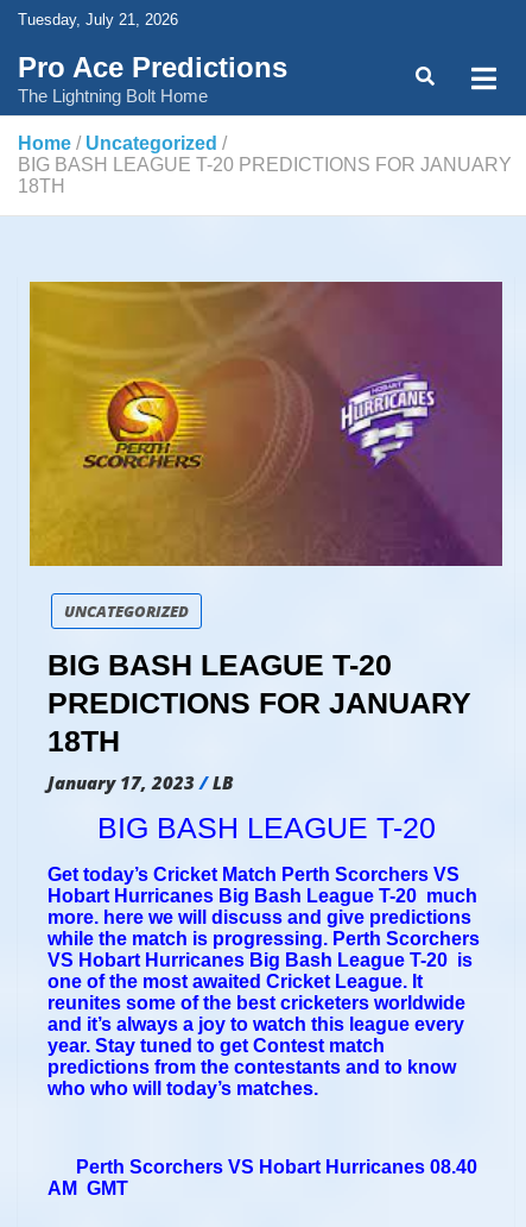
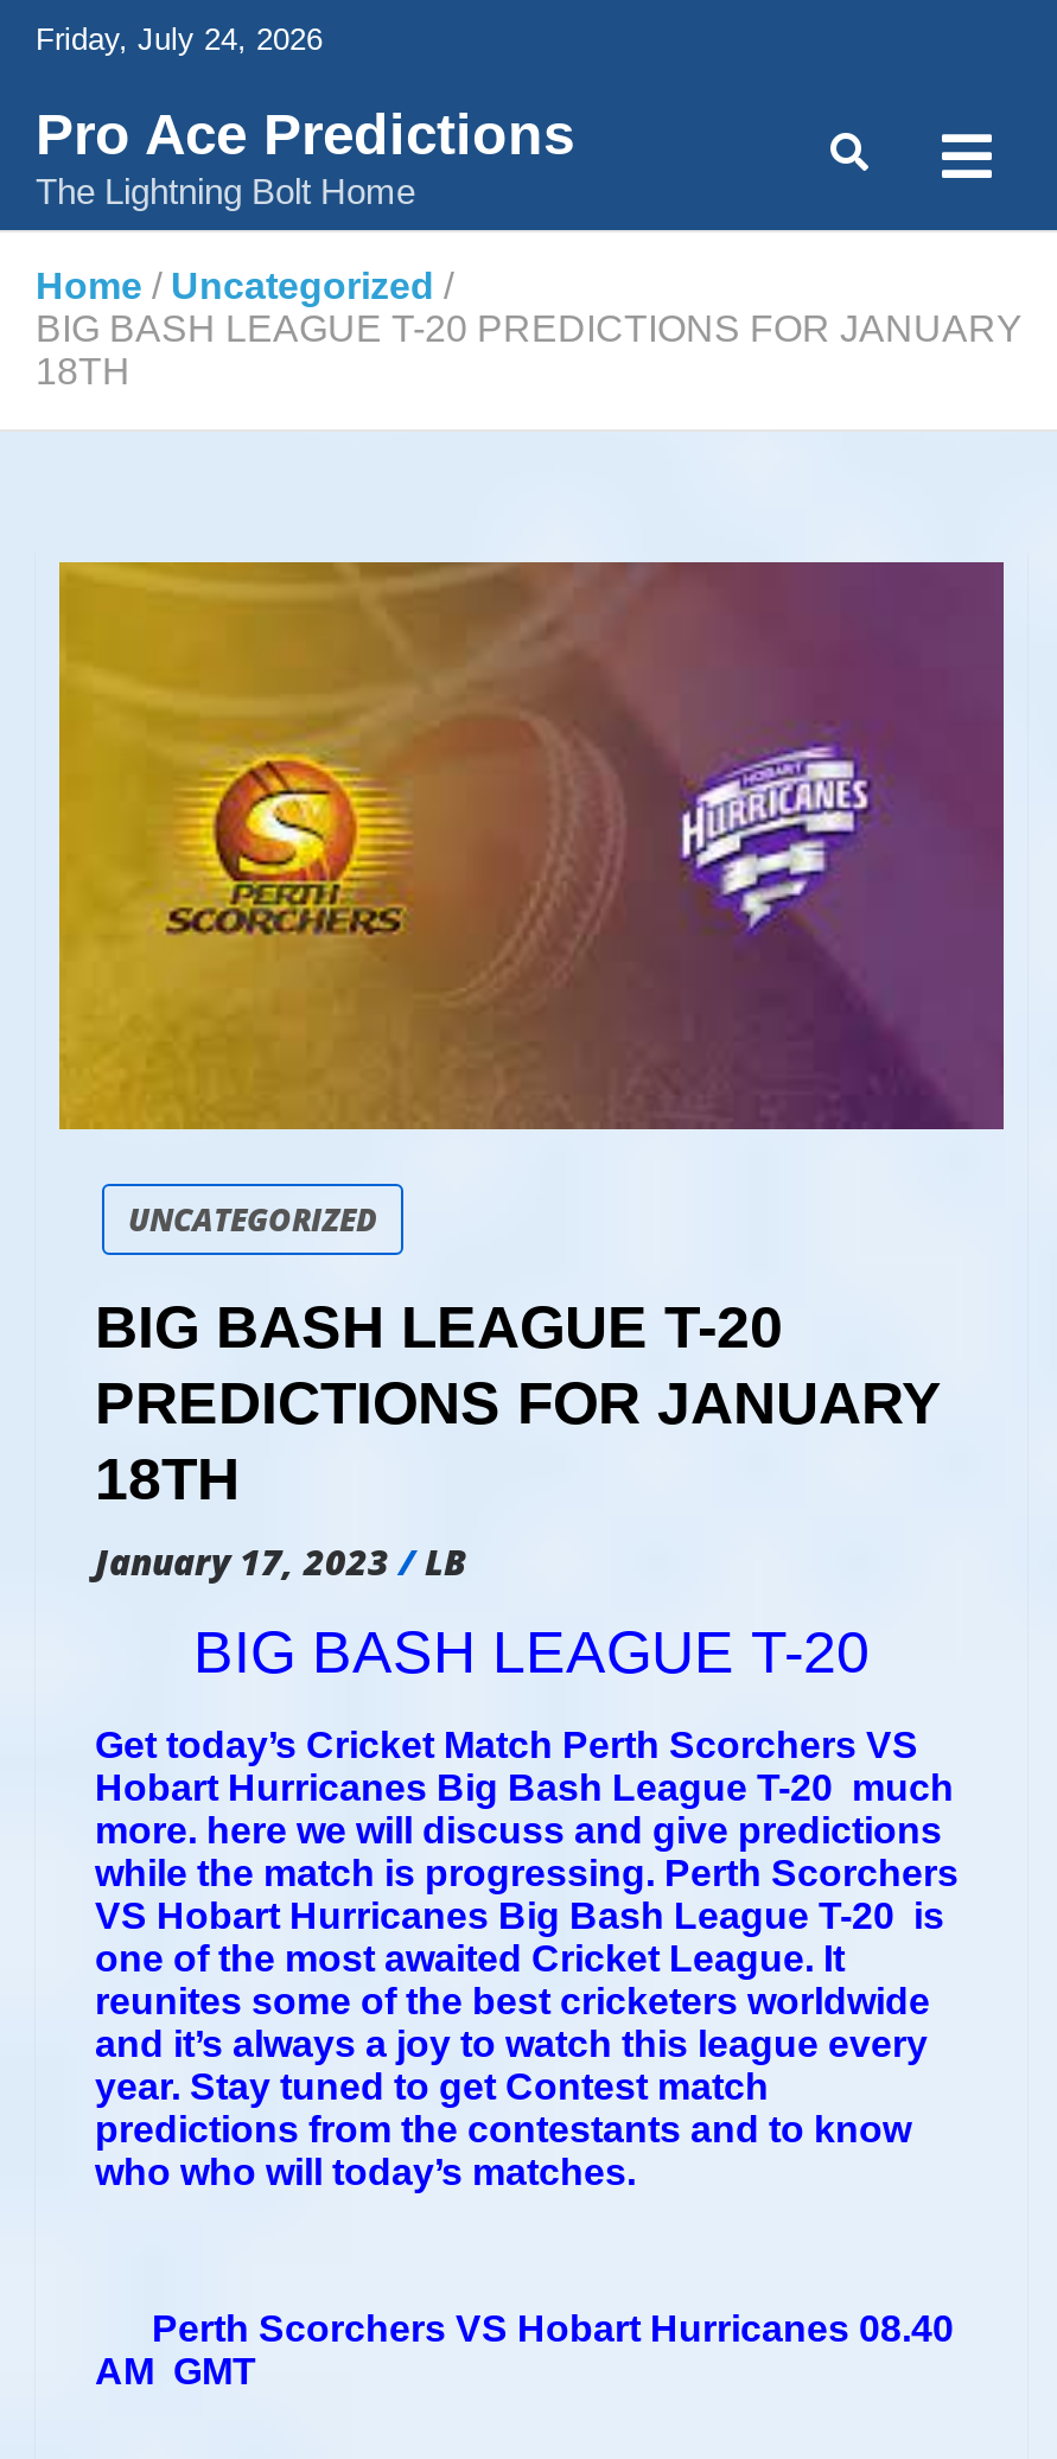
- Tuesday, July 21, 2026
+ Friday, July 24, 2026
